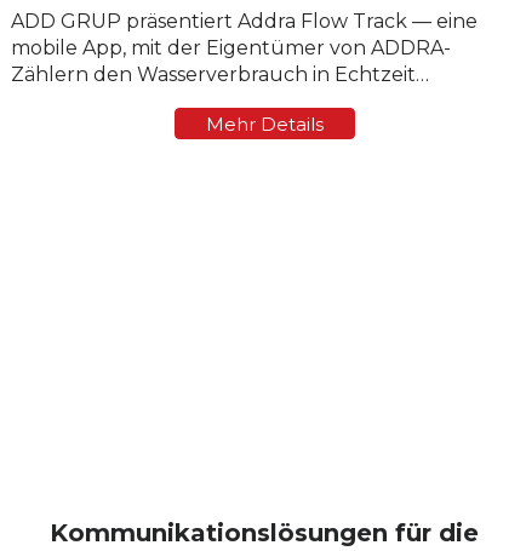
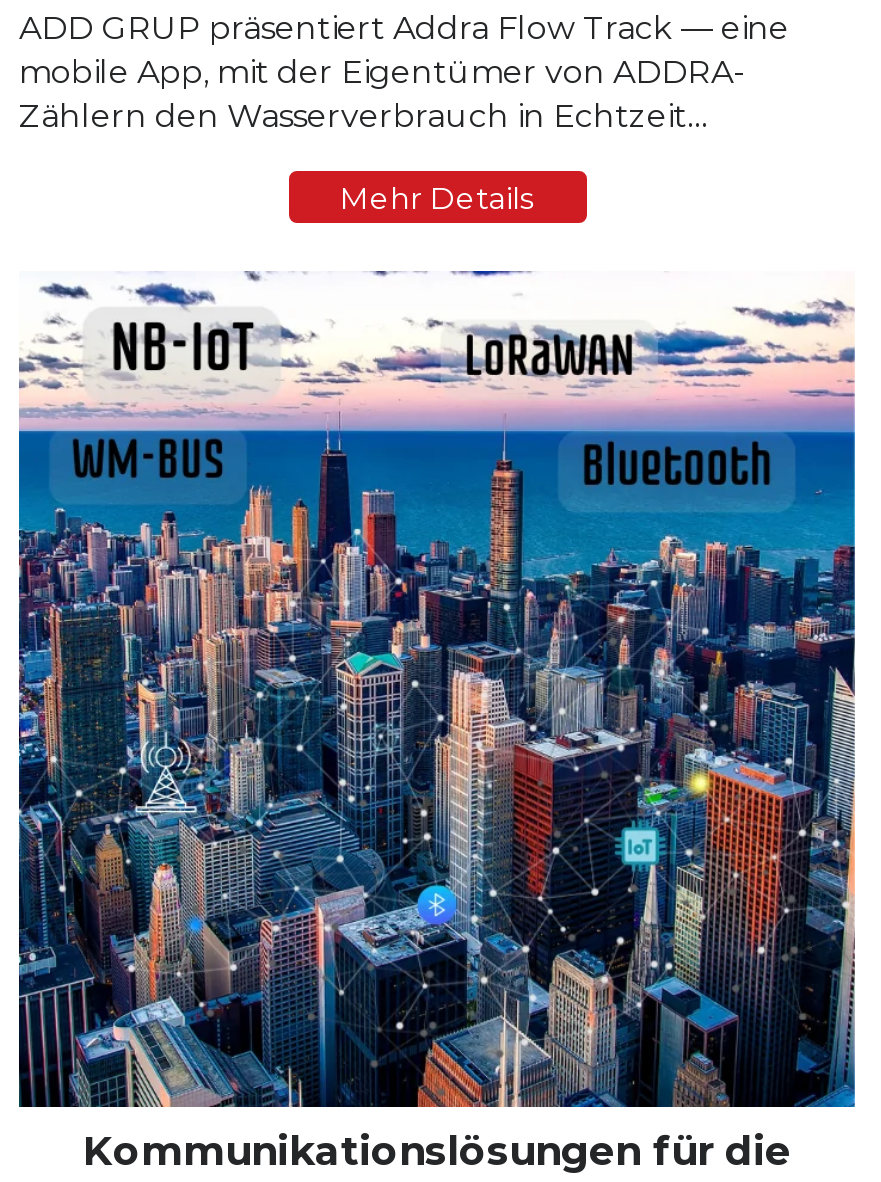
+ [image]
